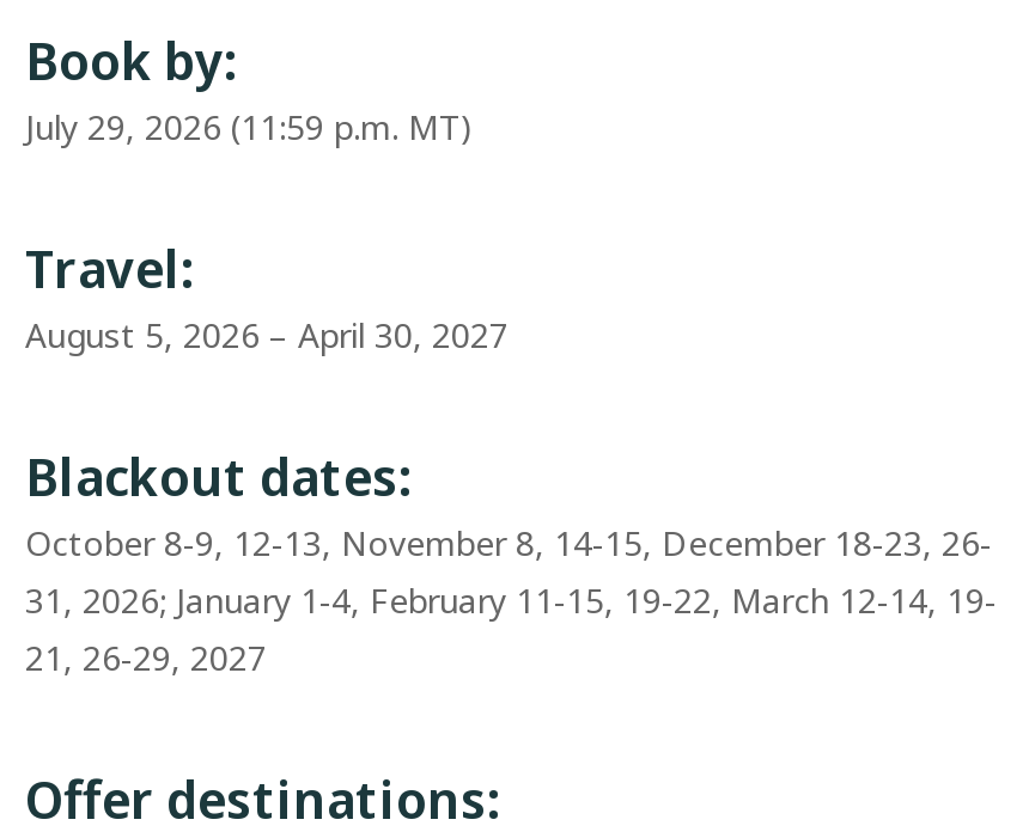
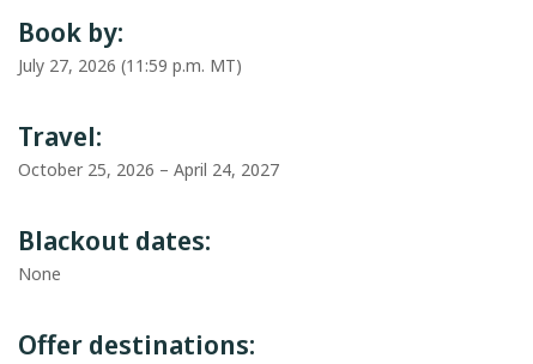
- July 29, 2026 (11:59 p.m. MT)
+ July 27, 2026 (11:59 p.m. MT)

- August 5, 2026 – April 30, 2027
+ October 25, 2026 – April 24, 2027

- October 8-9, 12-13, November 8, 14-15, December 18-23, 26-
- 31, 2026; January 1-4, February 11-15, 19-22, March 12-14, 19-
- 21, 26-29, 2027
+ None
